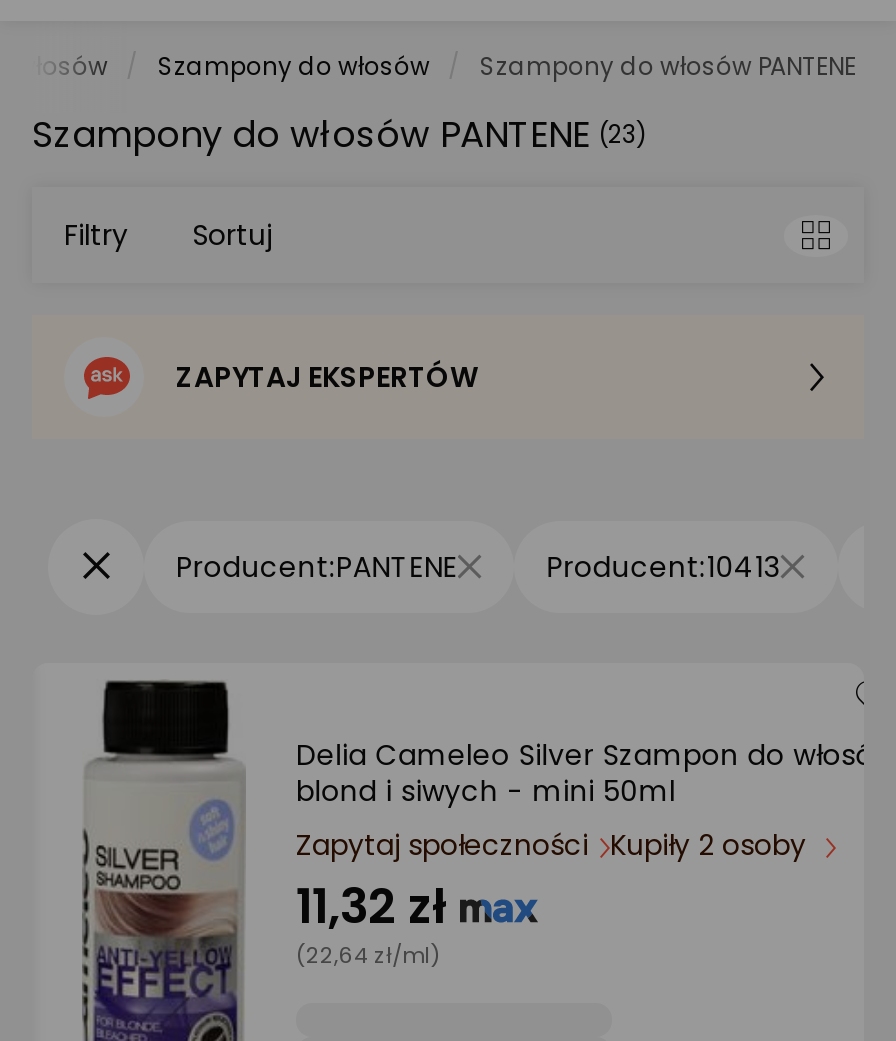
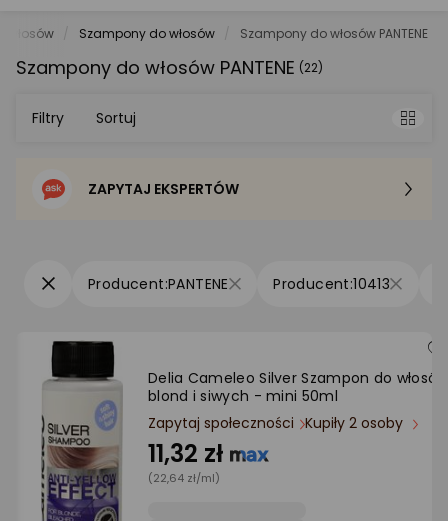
- Szampony do włosów PANTENE (23)
+ Szampony do włosów PANTENE (22)
